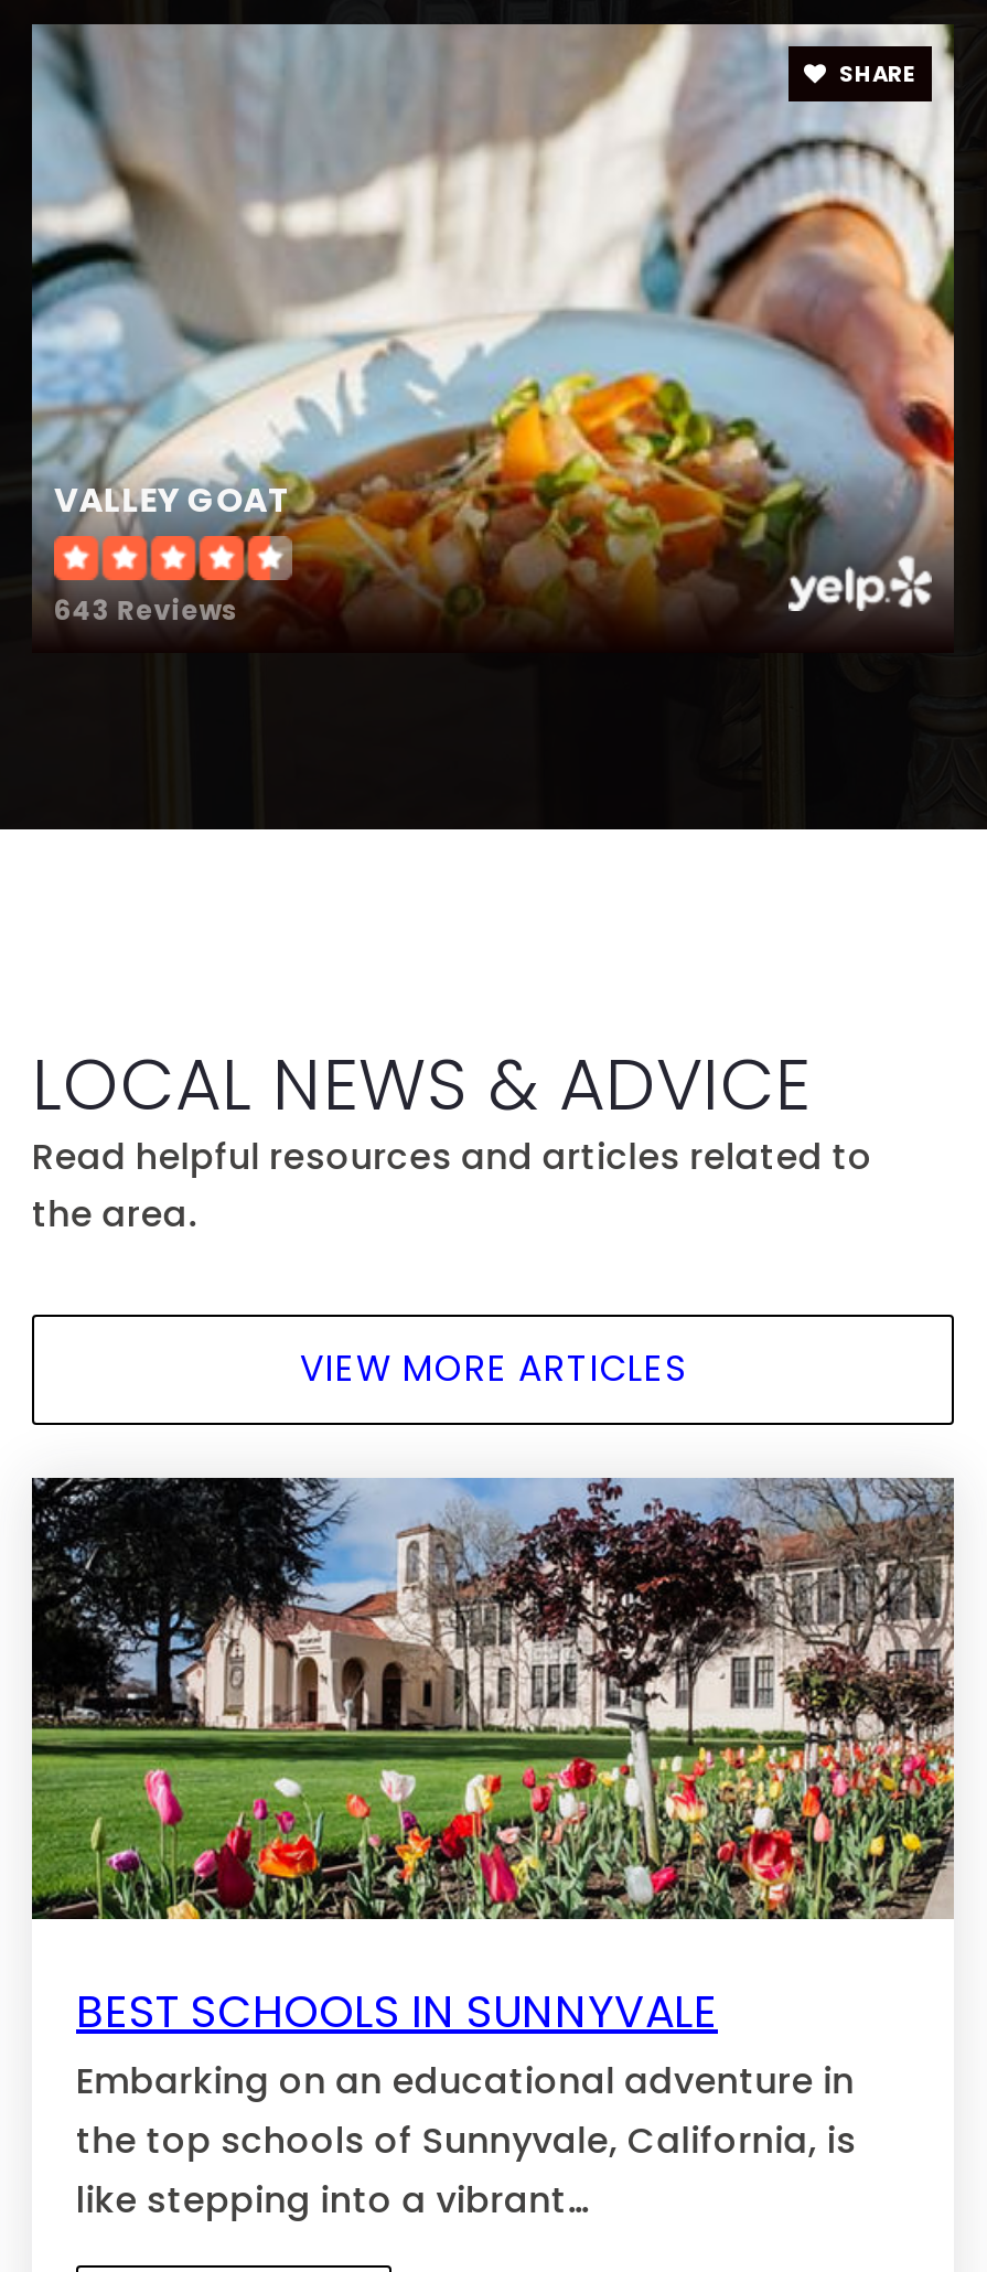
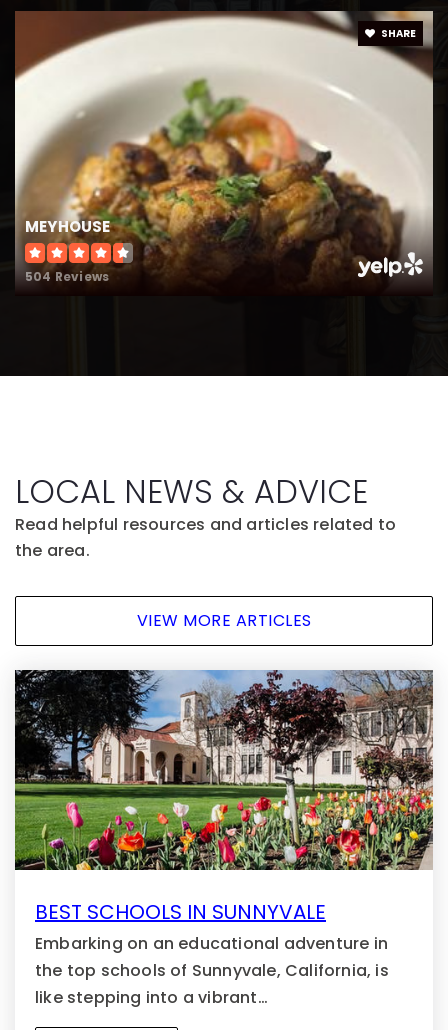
- [image]
- VALLEY GOAT
+ [image]
+ MEYHOUSE

- 643 Reviews
+ 504 Reviews
